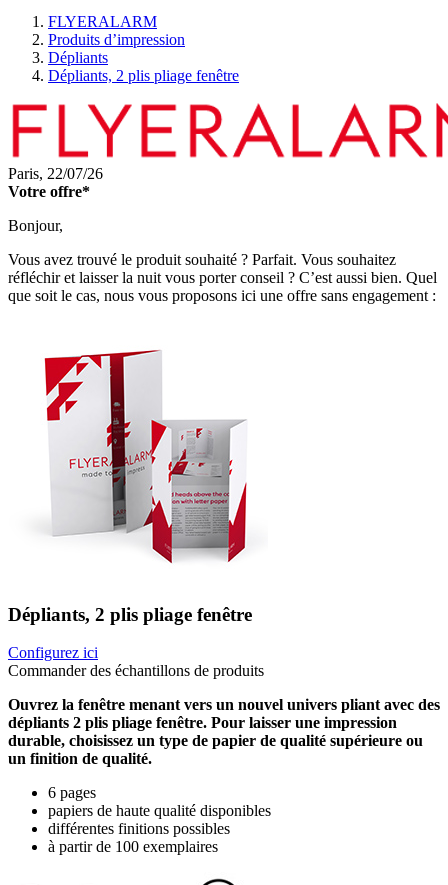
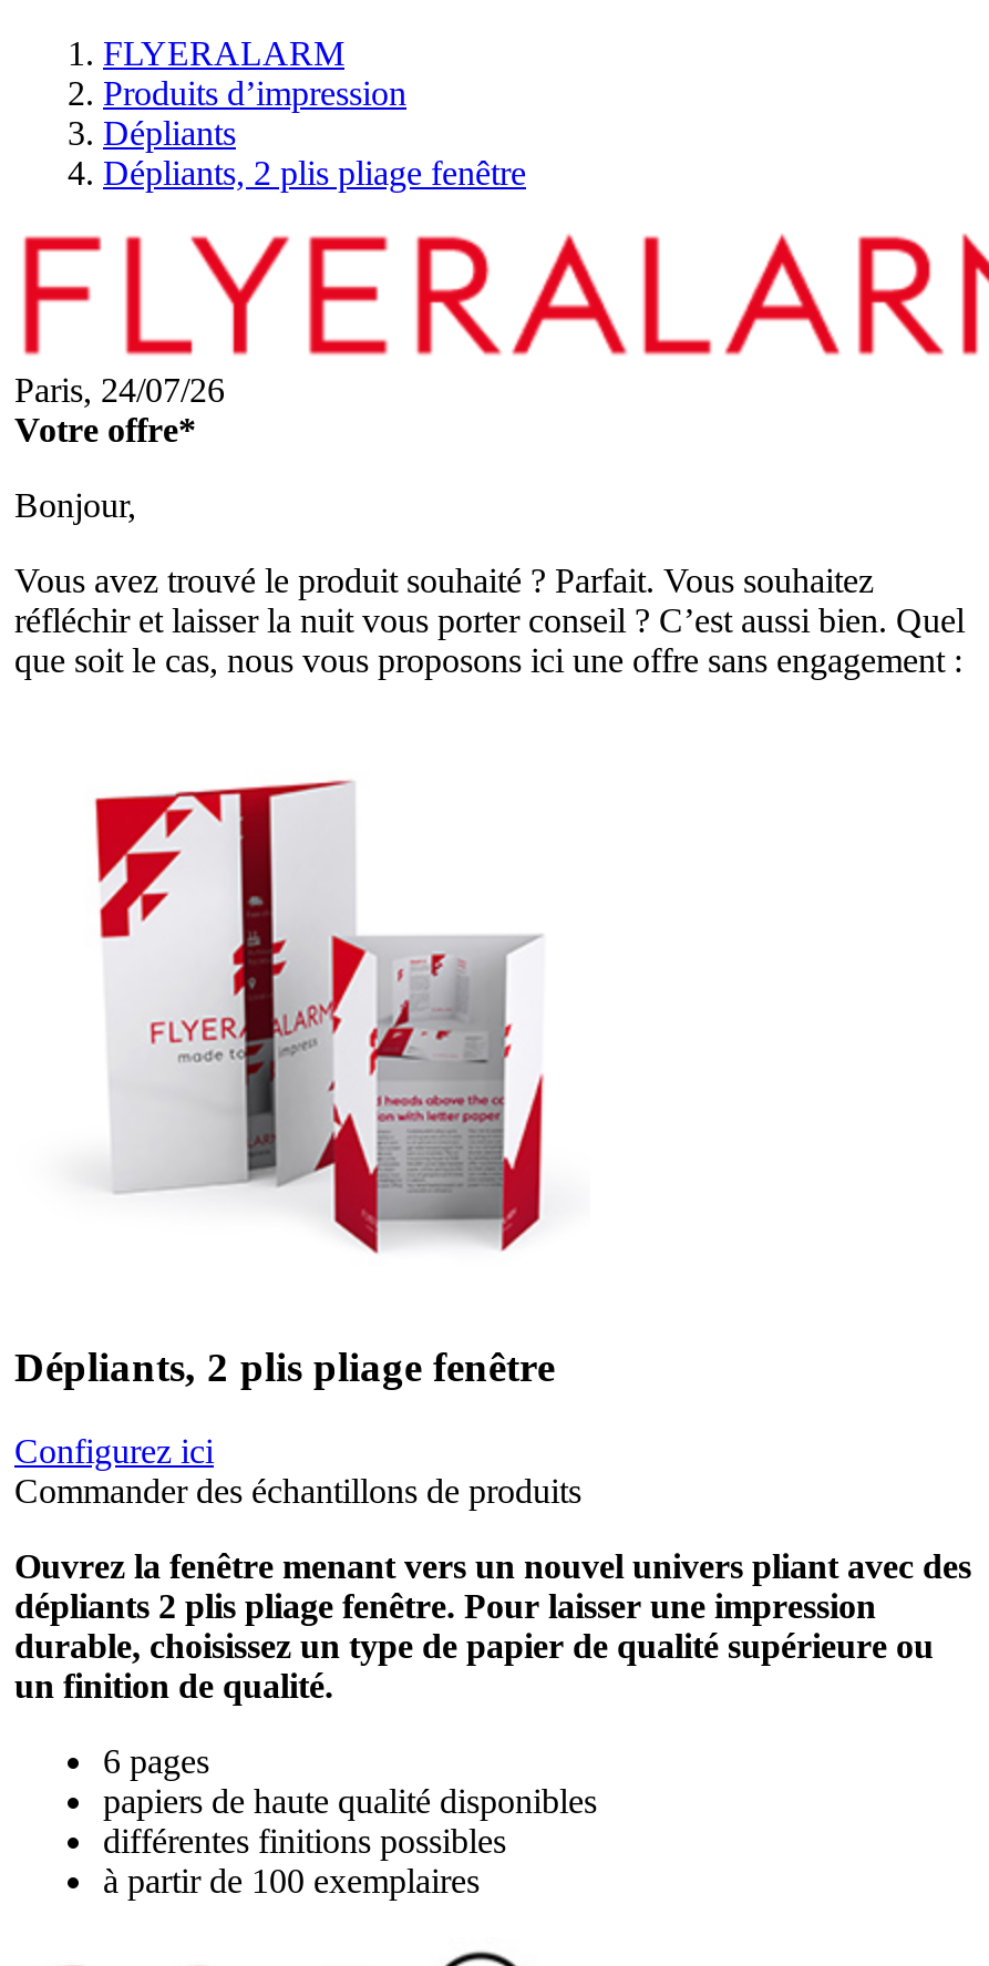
- Paris, 22/07/26
+ Paris, 24/07/26
